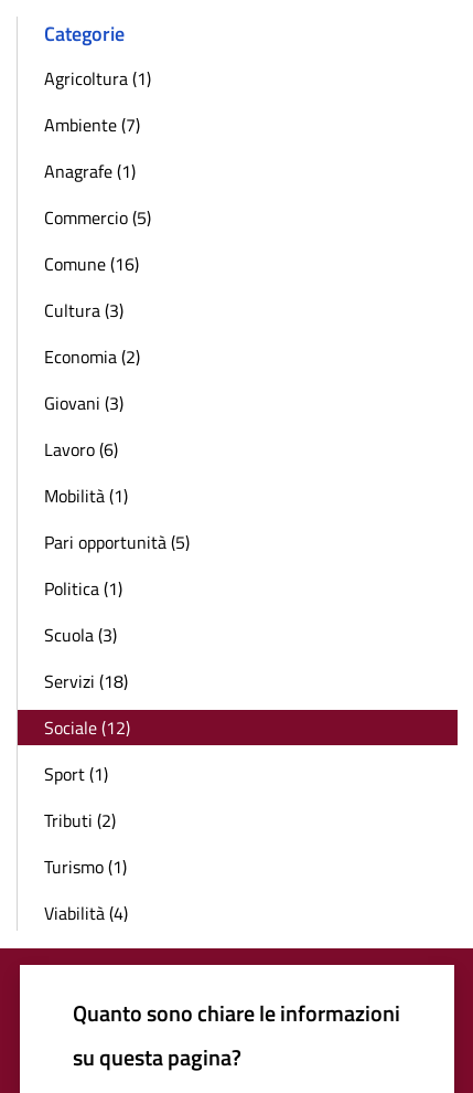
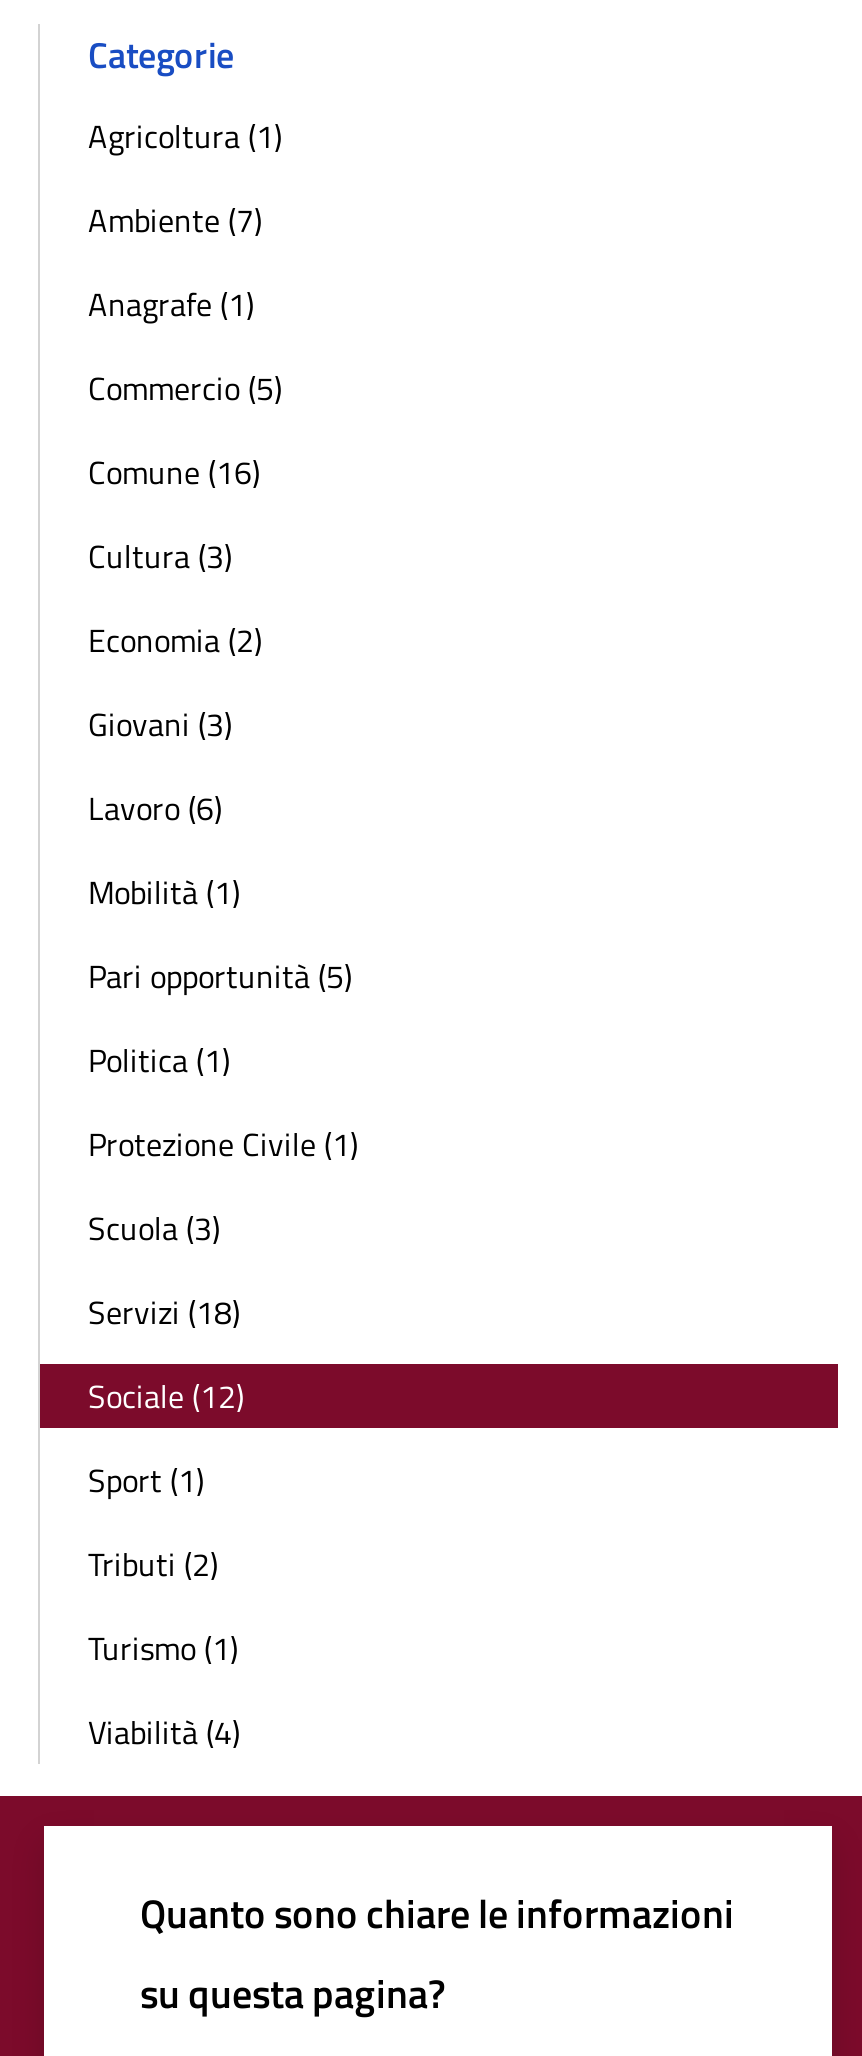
+ Protezione Civile (1)
